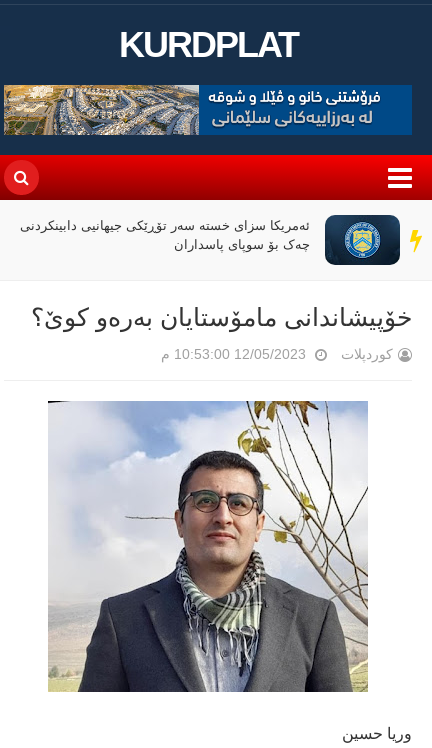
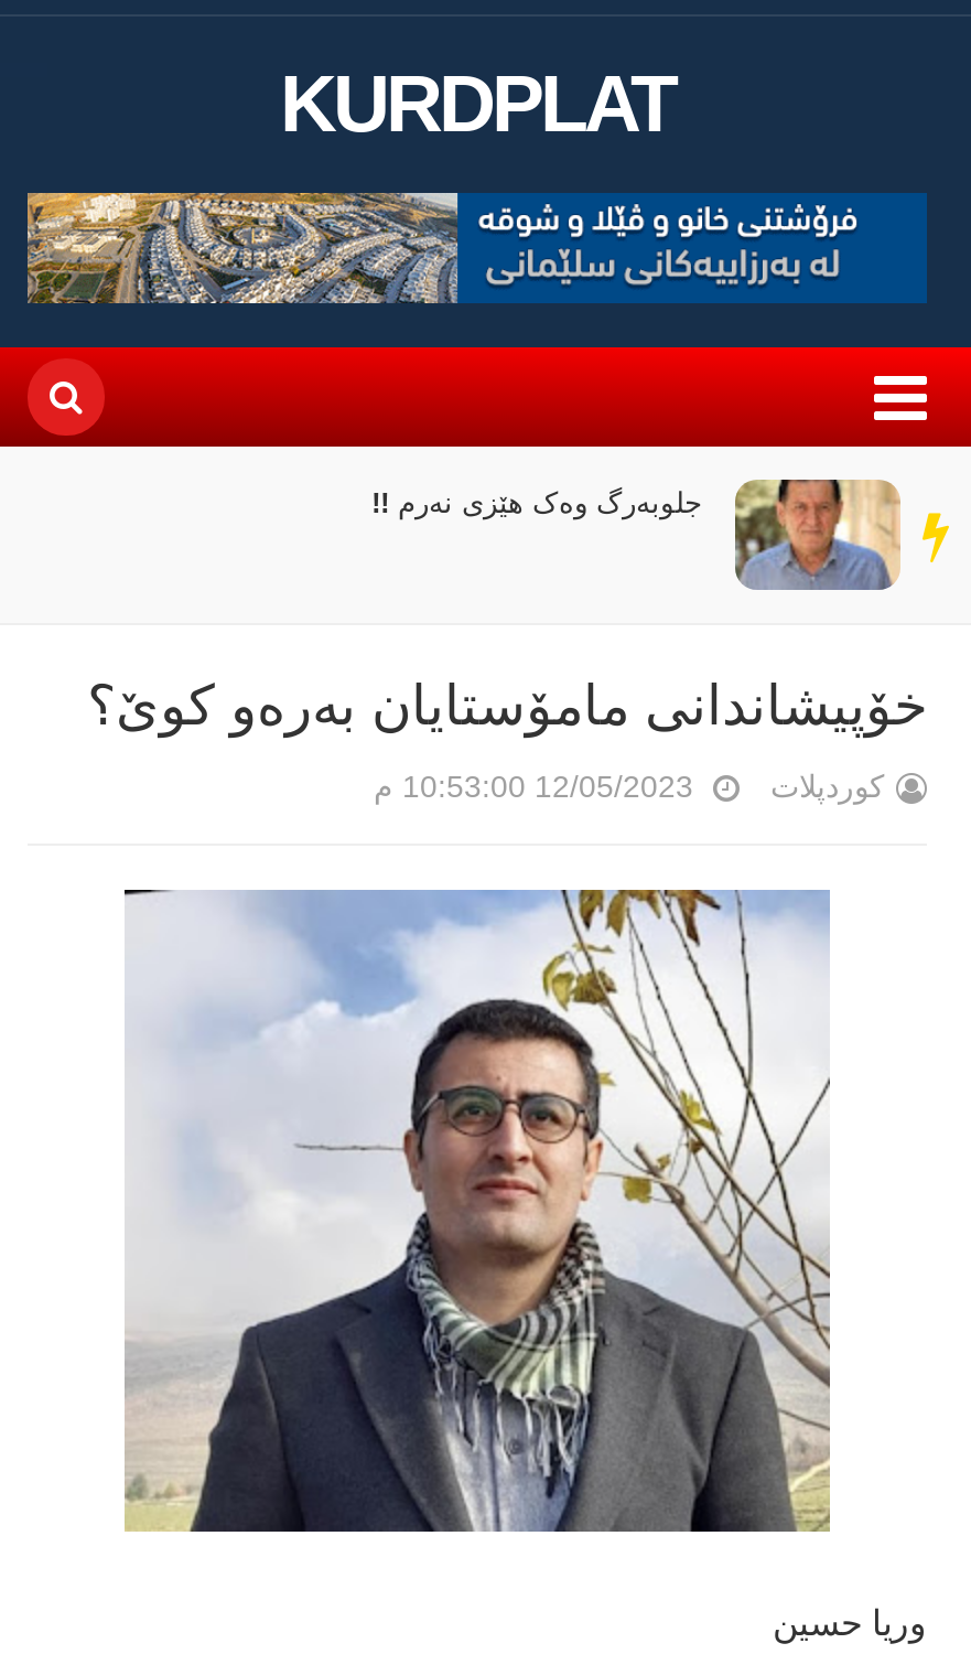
- [image]
- ئەمریکا سزای خستە سەر تۆڕێکی جیهانیی دابینکردنی
- چەک بۆ سوپای پاسداران
+ [image]
+ جلوبەرگ وەک هێزی نەرم !!
